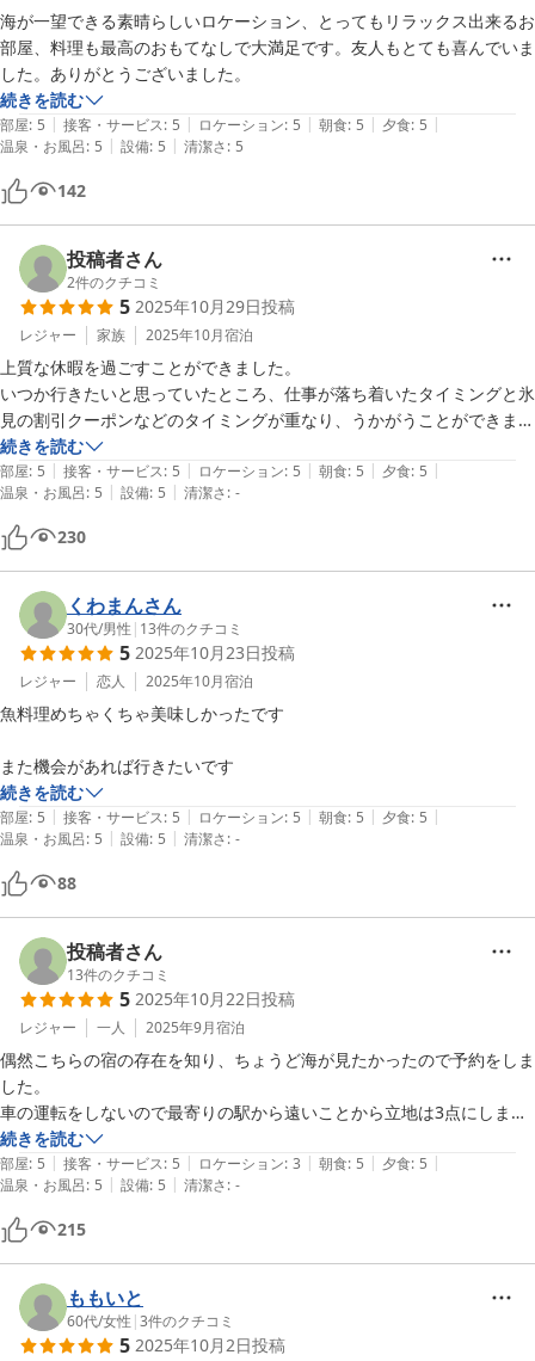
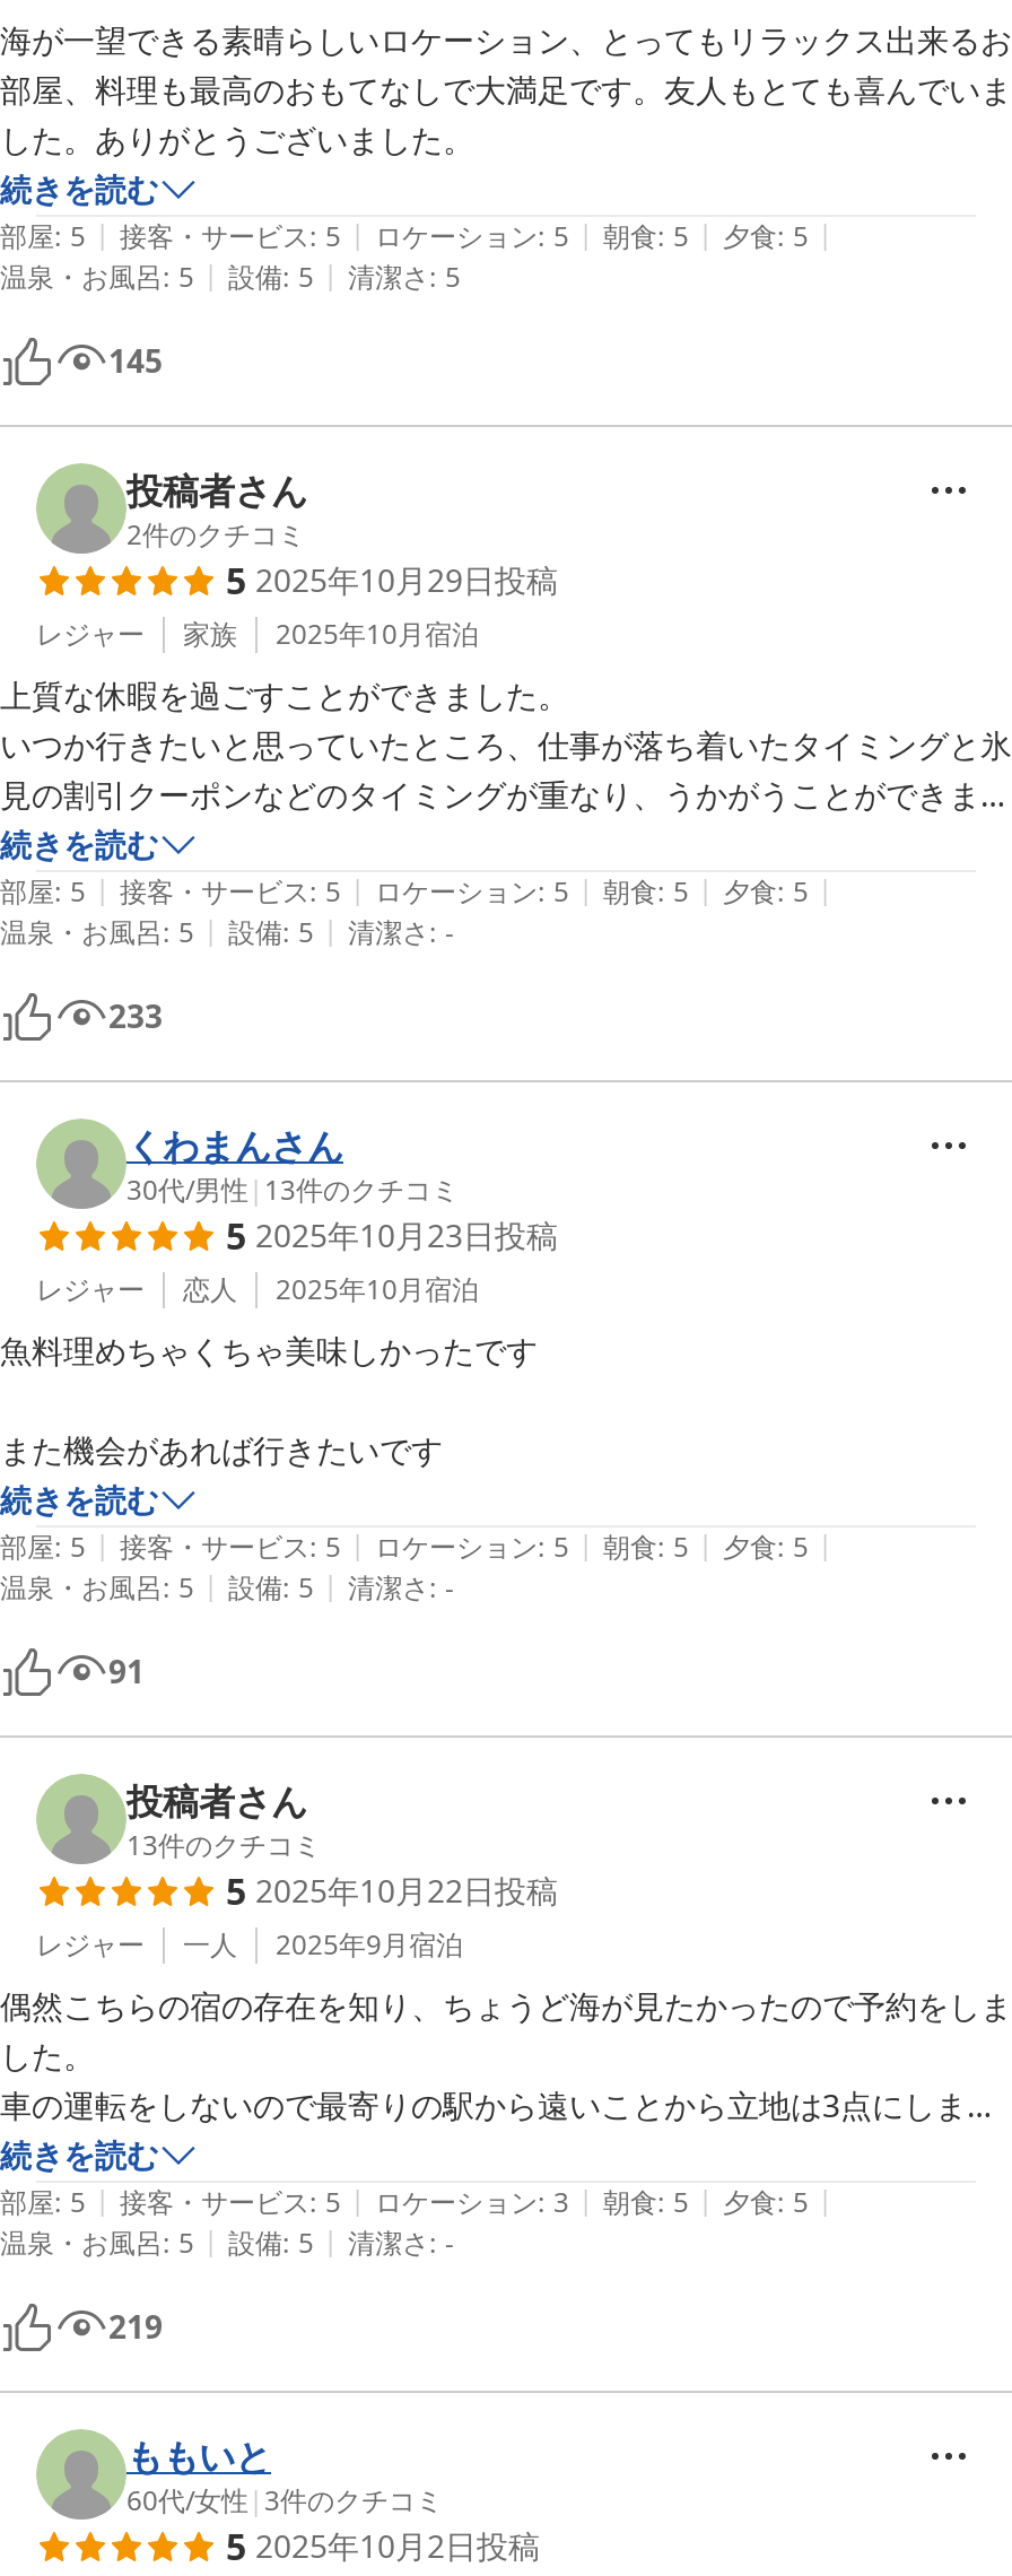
- 142
+ 145

- 230
+ 233

- 88
+ 91

- 215
+ 219
